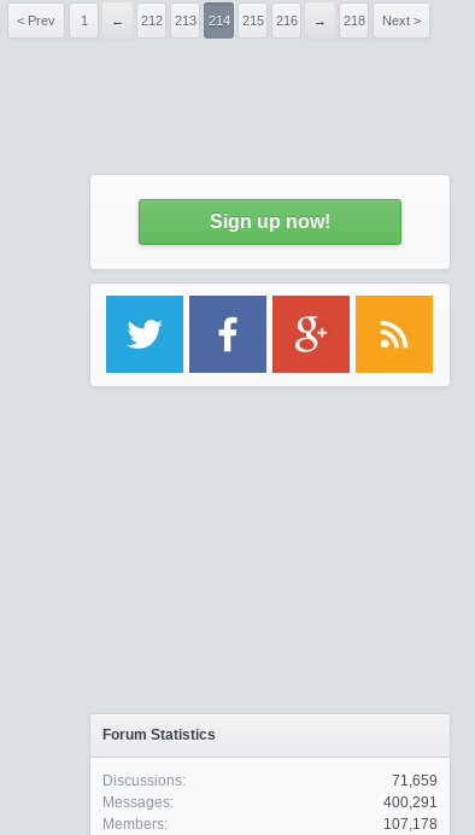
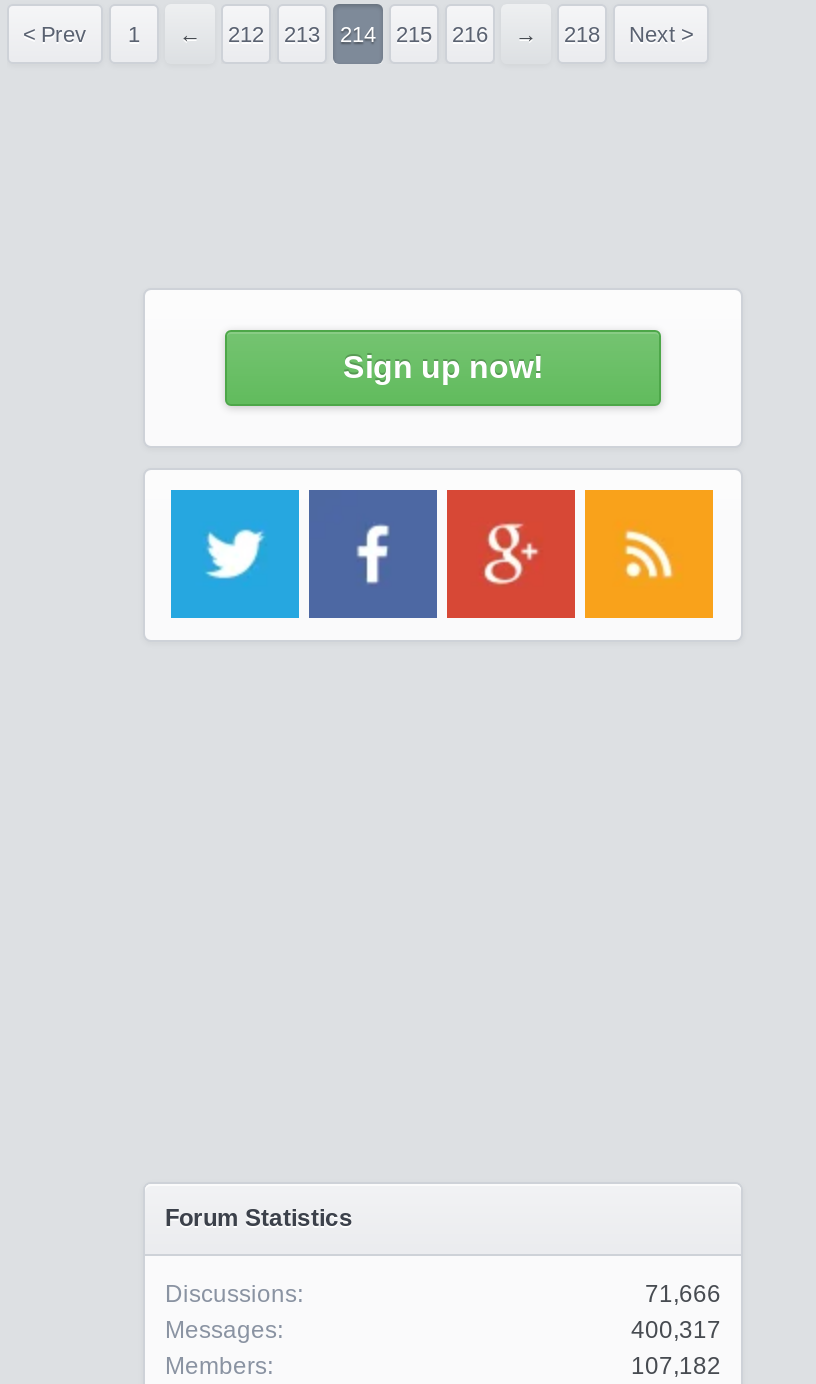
- 71,659
+ 71,666

- 400,291
+ 400,317

- 107,178
+ 107,182
